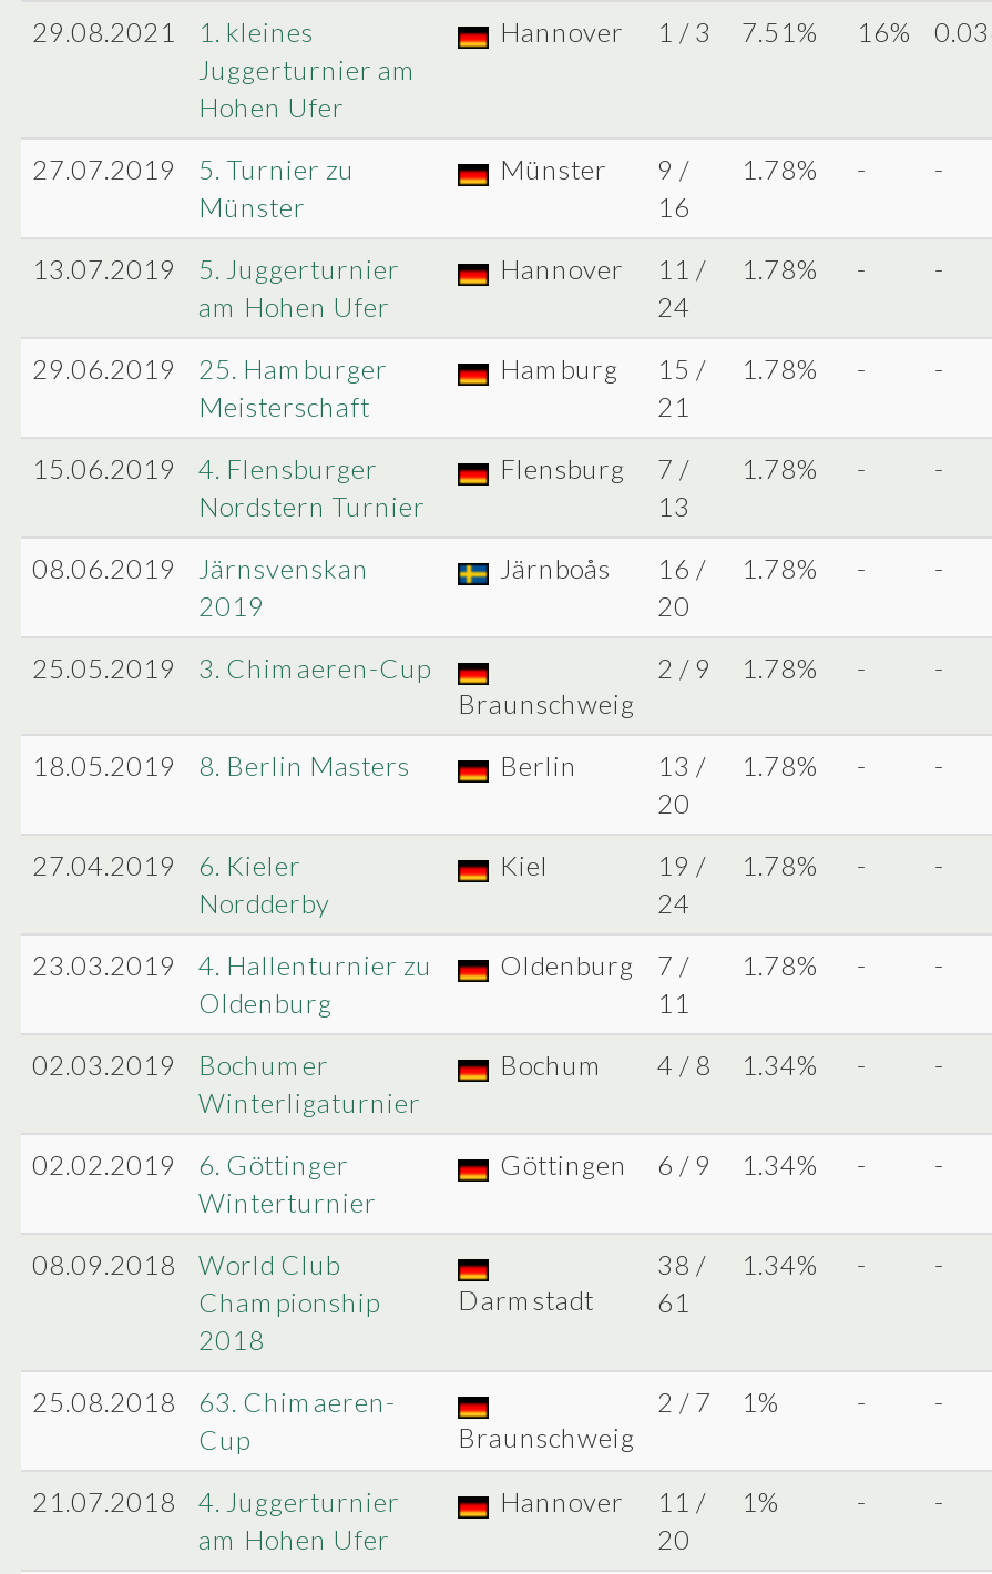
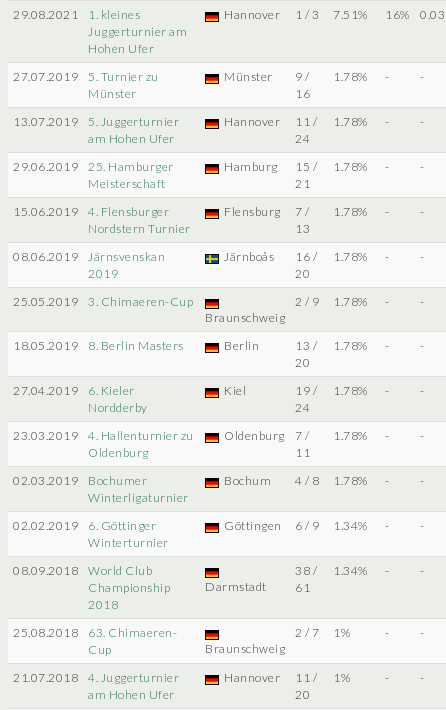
- 1.34%
+ 1.78%
